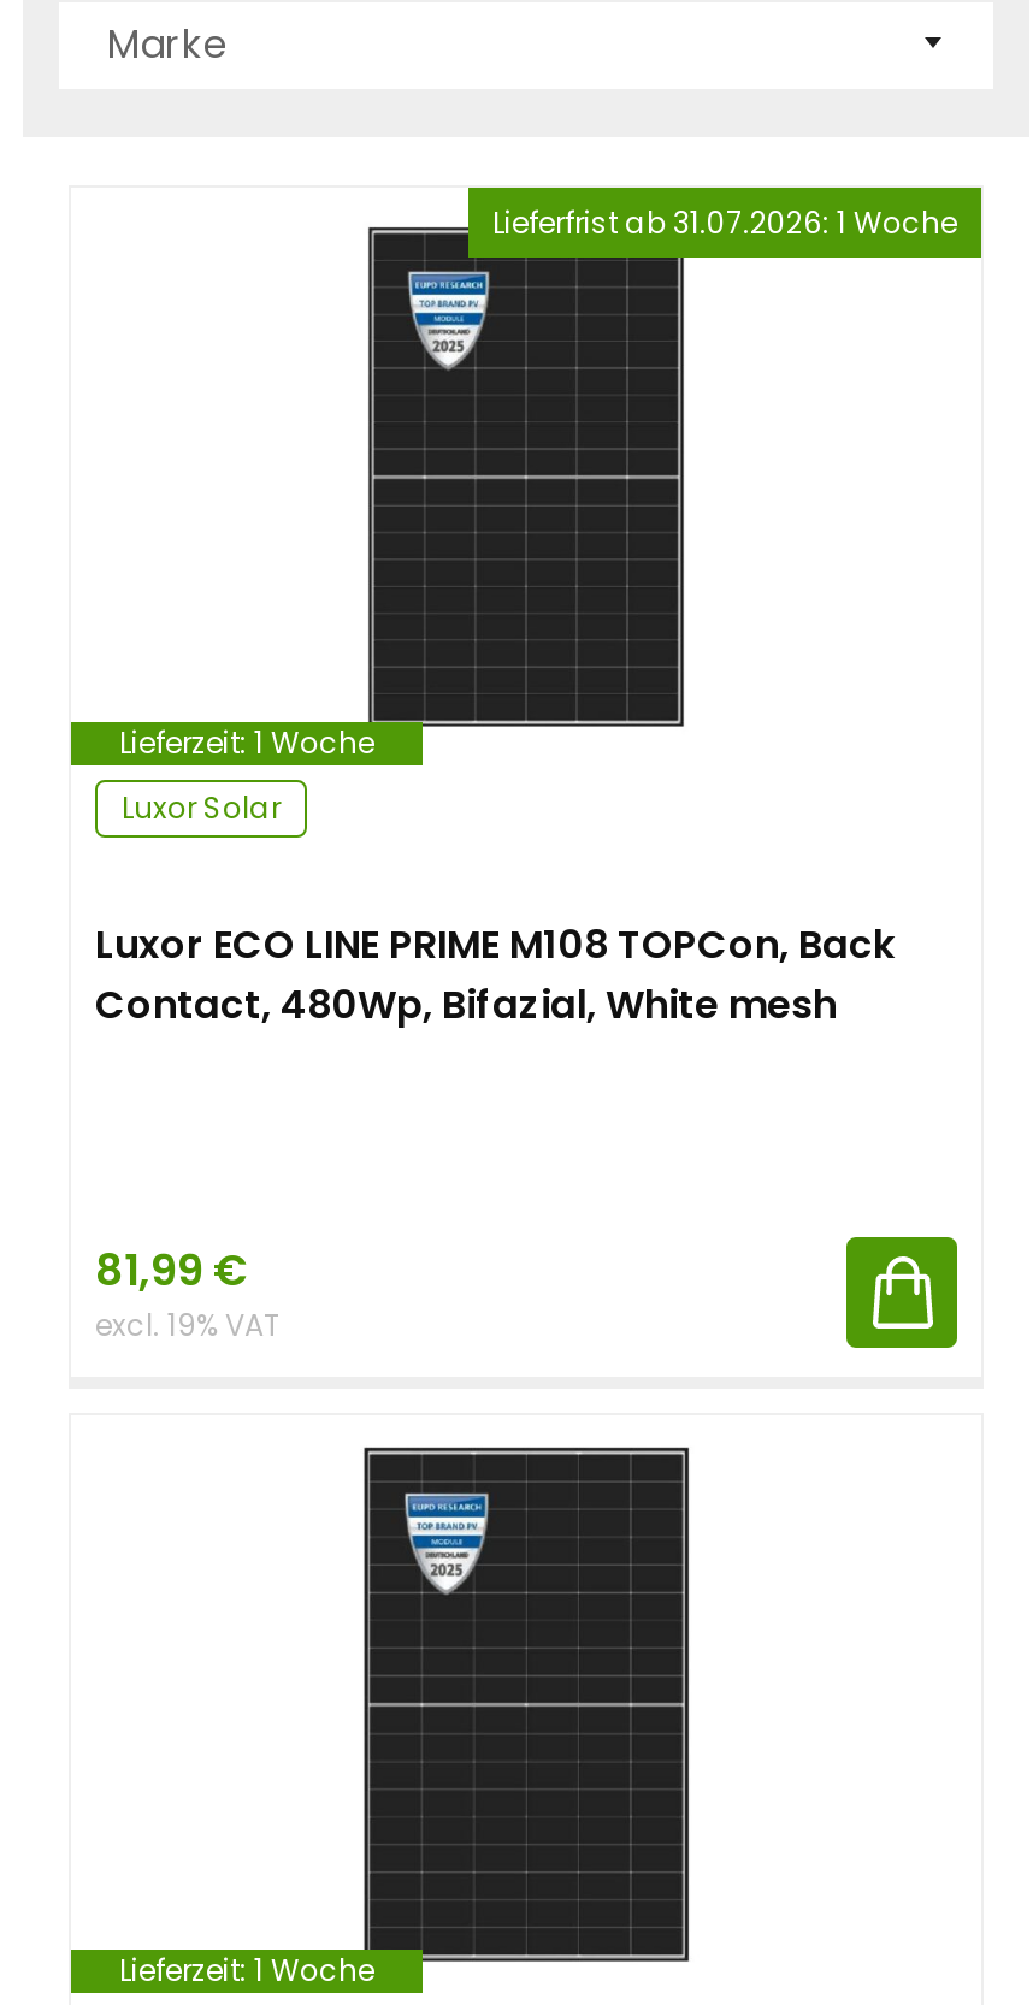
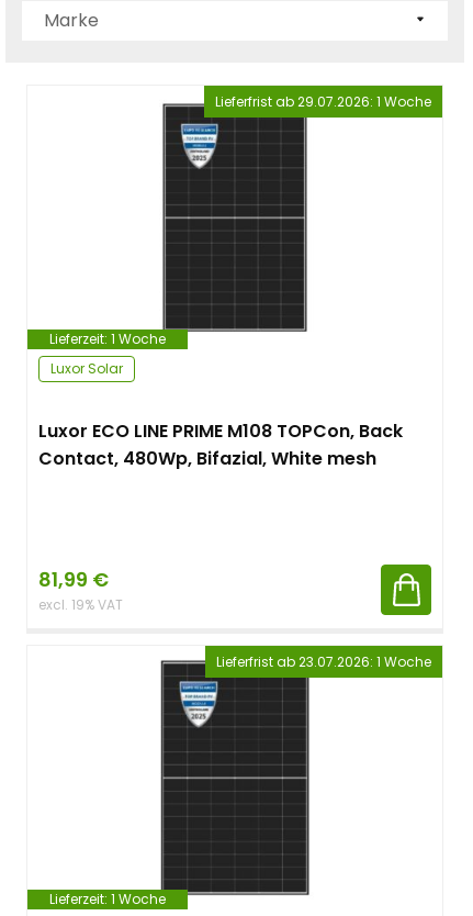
- Lieferfrist ab 31.07.2026: 1 Woche
+ Lieferfrist ab 29.07.2026: 1 Woche

+ Lieferfrist ab 23.07.2026: 1 Woche
